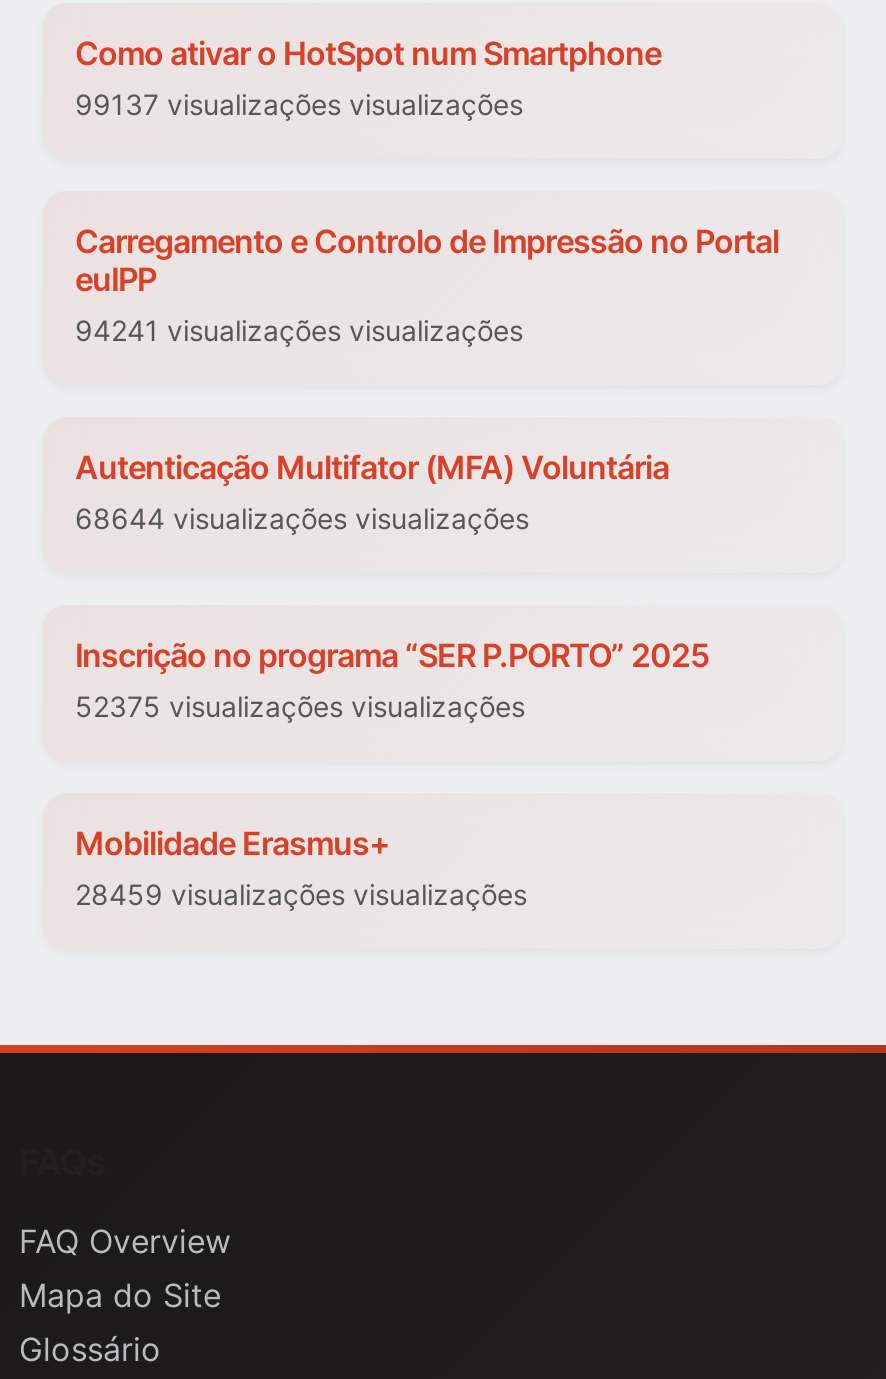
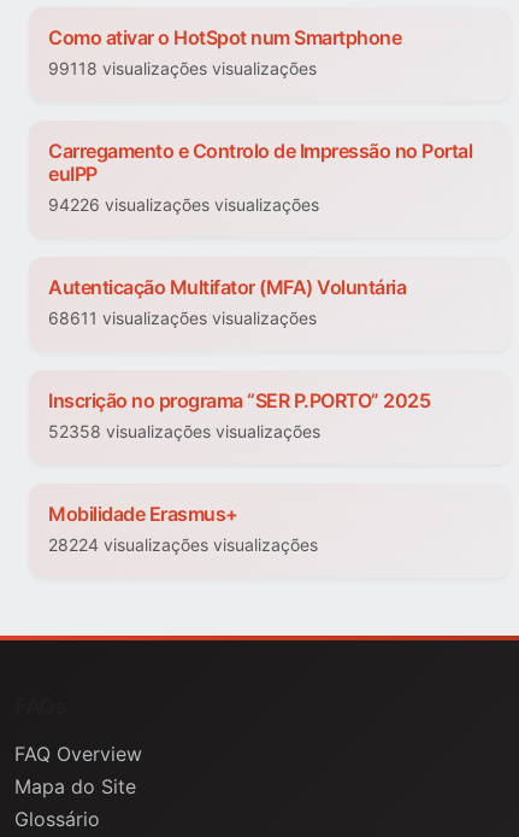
- 99137 visualizações visualizações
+ 99118 visualizações visualizações

- 94241 visualizações visualizações
+ 94226 visualizações visualizações

- 68644 visualizações visualizações
+ 68611 visualizações visualizações

- 52375 visualizações visualizações
+ 52358 visualizações visualizações

- 28459 visualizações visualizações
+ 28224 visualizações visualizações
